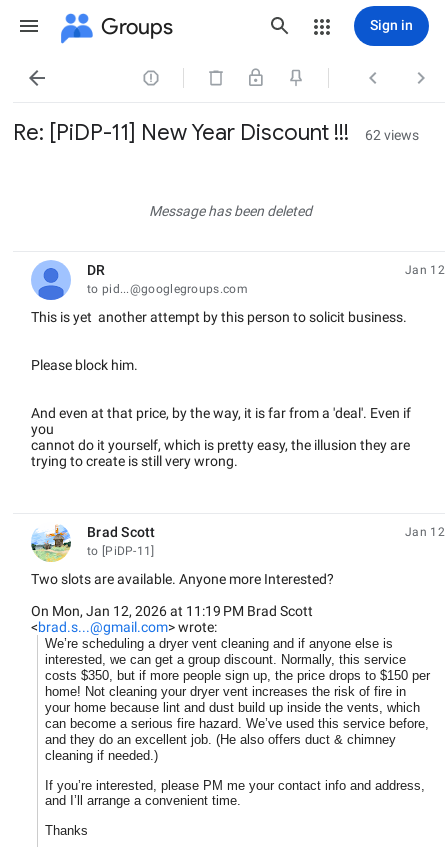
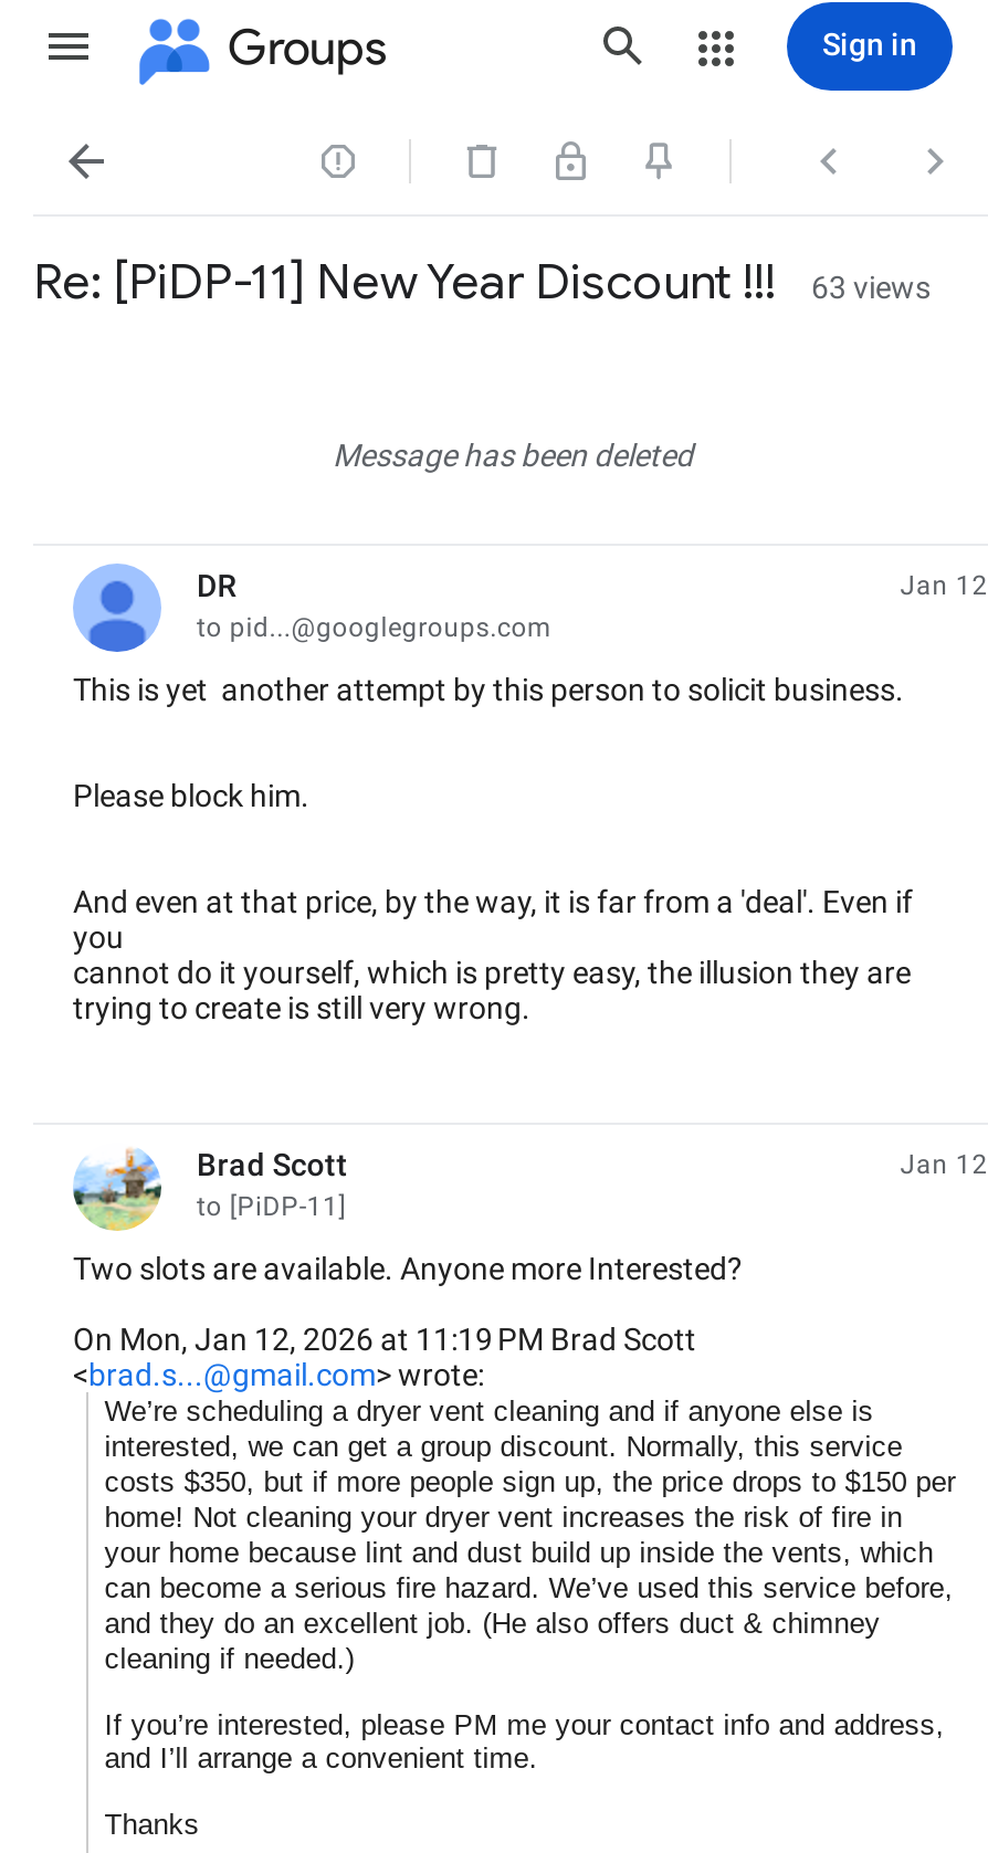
- Re: [PiDP-11] New Year Discount !!! 62 views
+ Re: [PiDP-11] New Year Discount !!! 63 views
